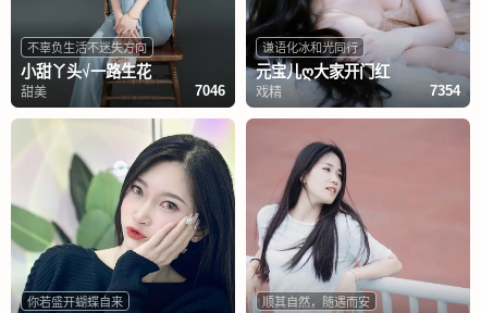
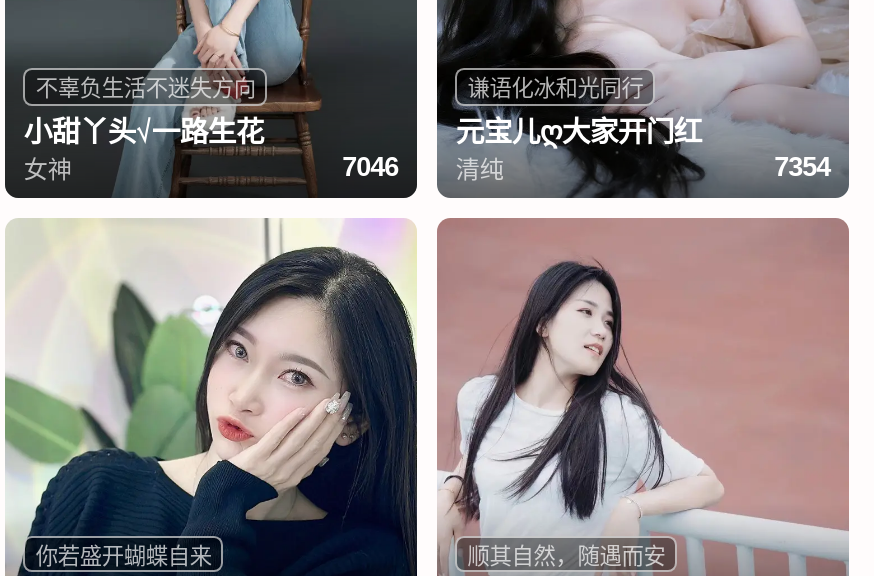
- 甜美
+ 女神

- 戏精
+ 清纯
